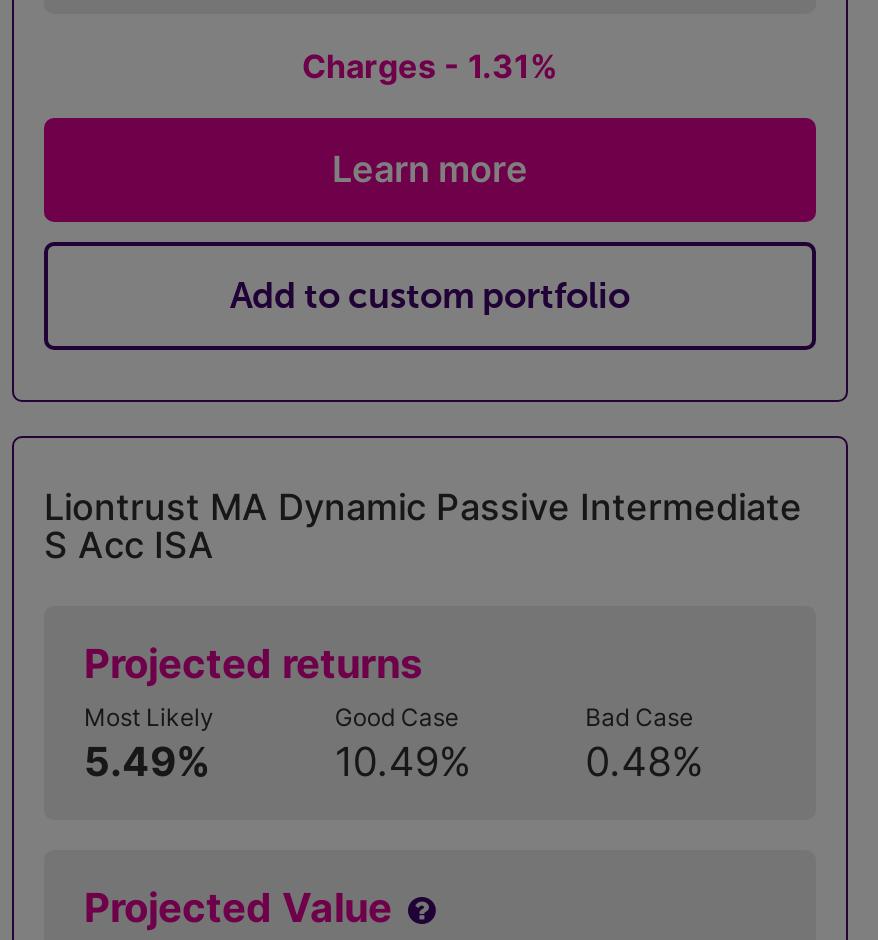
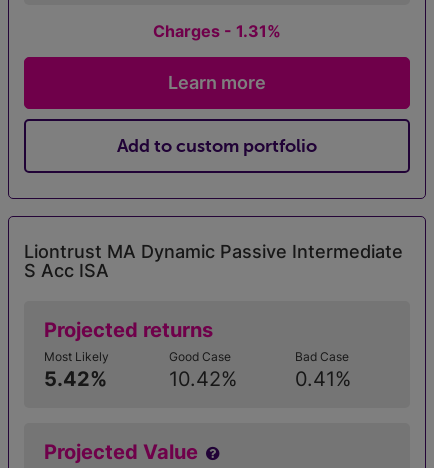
- 5.49%
+ 5.42%

- 10.49%
+ 10.42%

- 0.48%
+ 0.41%
